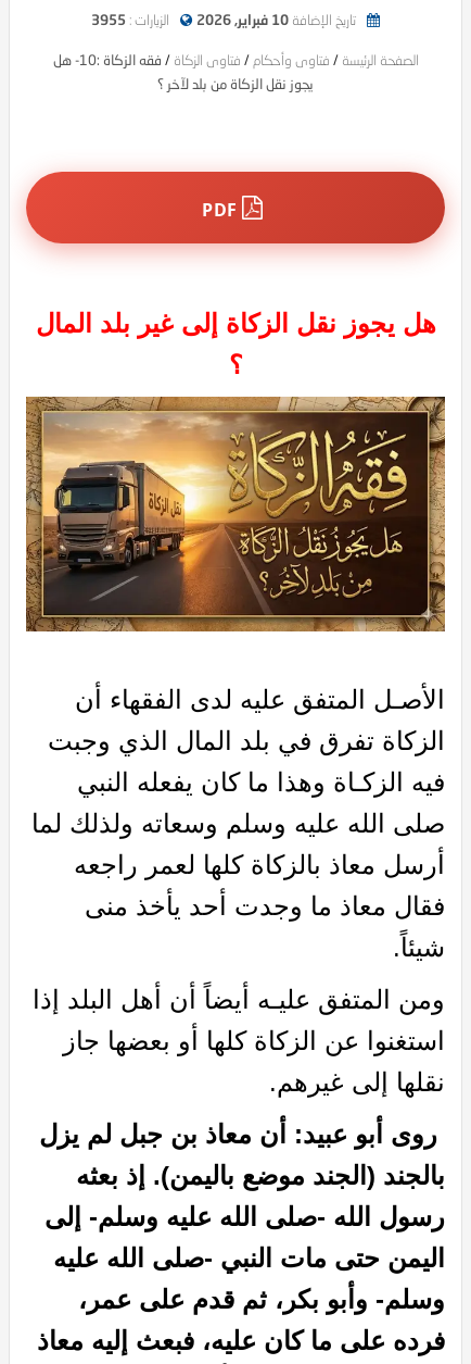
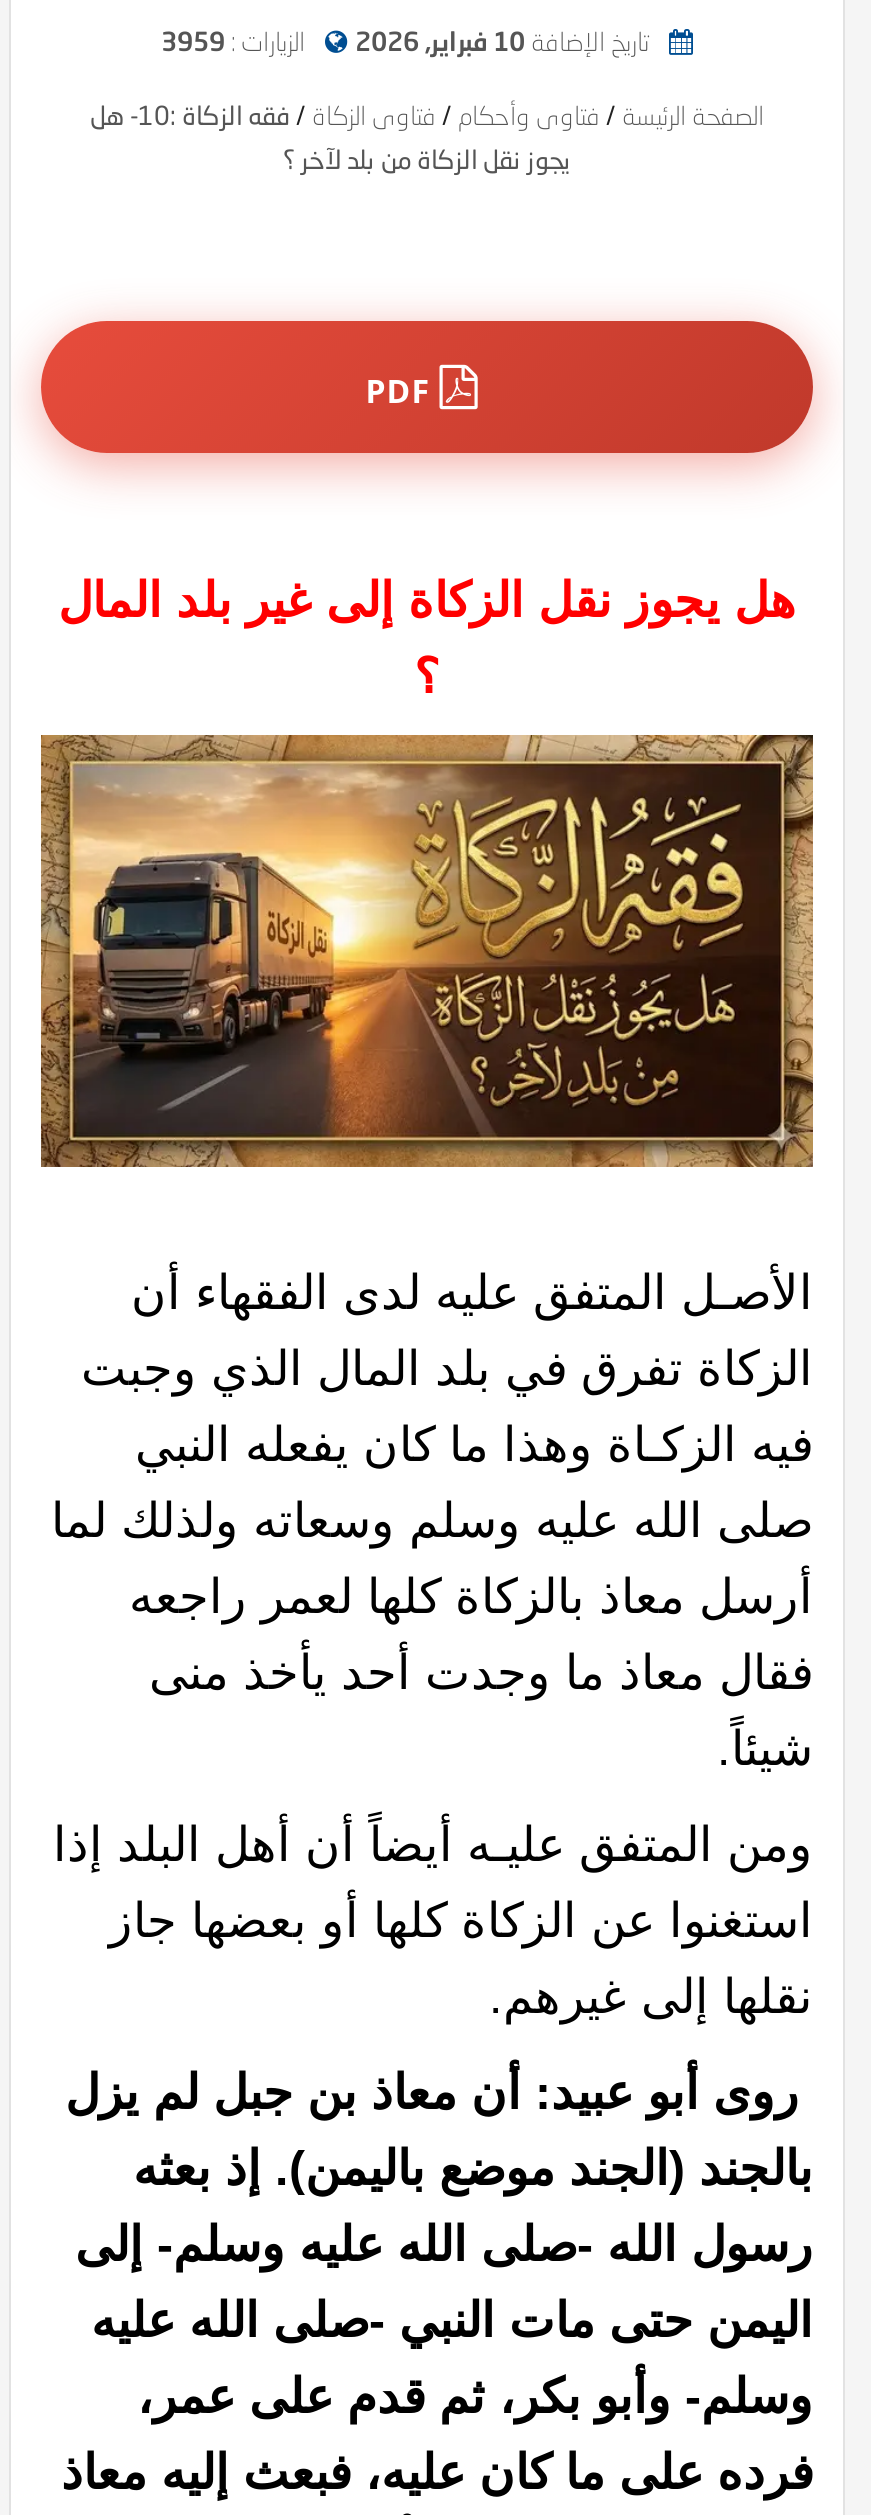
- الزيارات : 3955
+ الزيارات : 3959
